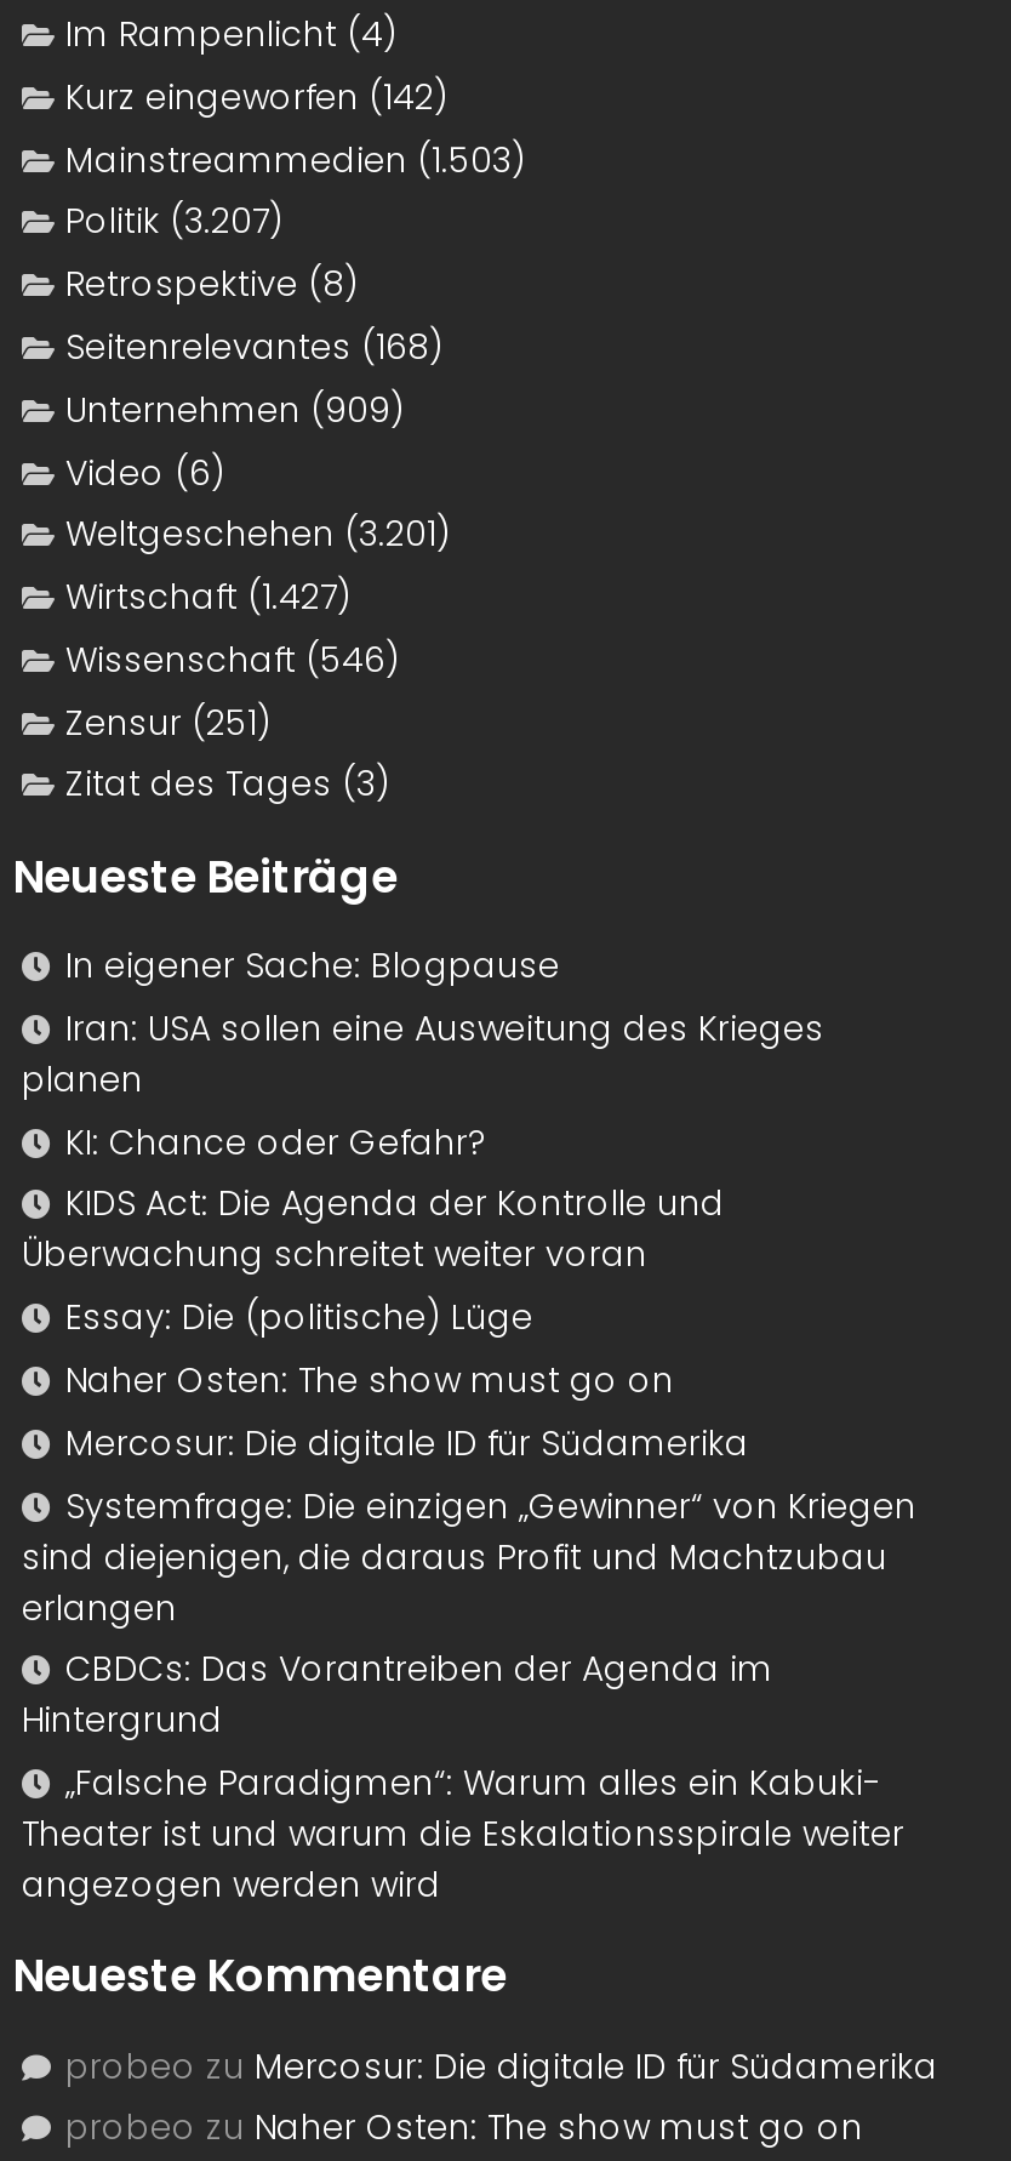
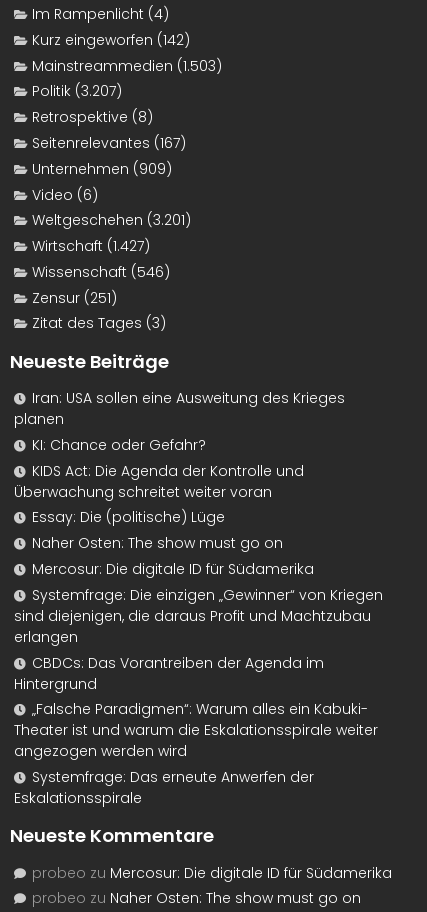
- Seitenrelevantes (168)
+ Seitenrelevantes (167)

- In eigener Sache: Blogpause

moved up: Iran: USA sollen eine Ausweitung des Krieges | planen | KI: Chance oder Gefahr? | ... | Theater ist und warum die Eskalationsspirale weiter | angezogen werden wird

+ Systemfrage: Das erneute Anwerfen der
+ Eskalationsspirale
